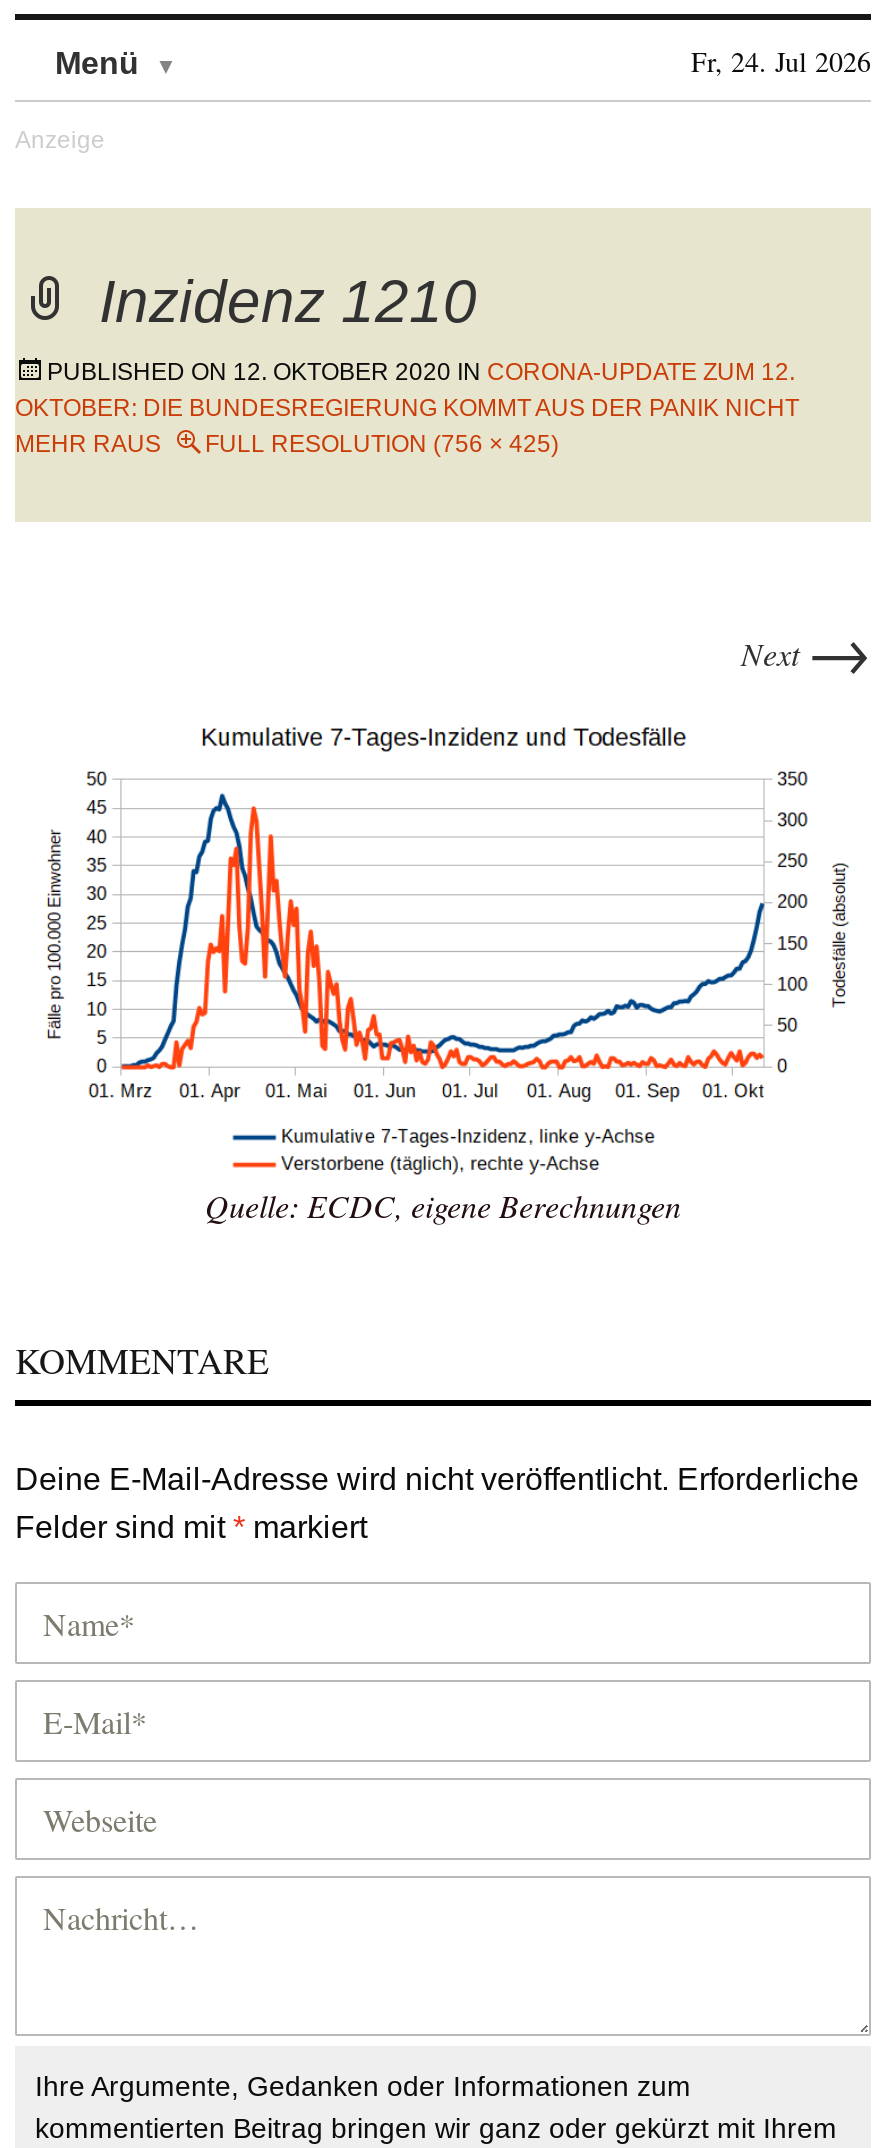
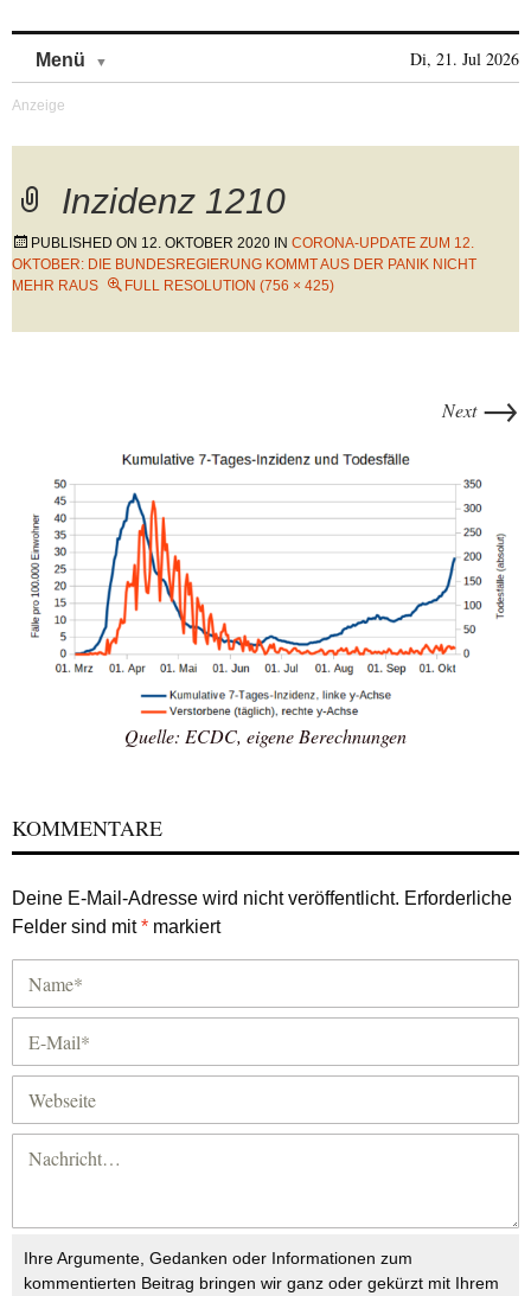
- Fr, 24. Jul 2026
+ Di, 21. Jul 2026
